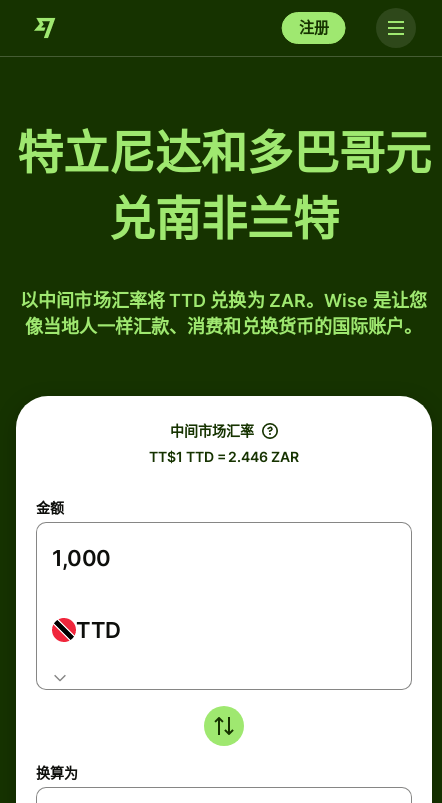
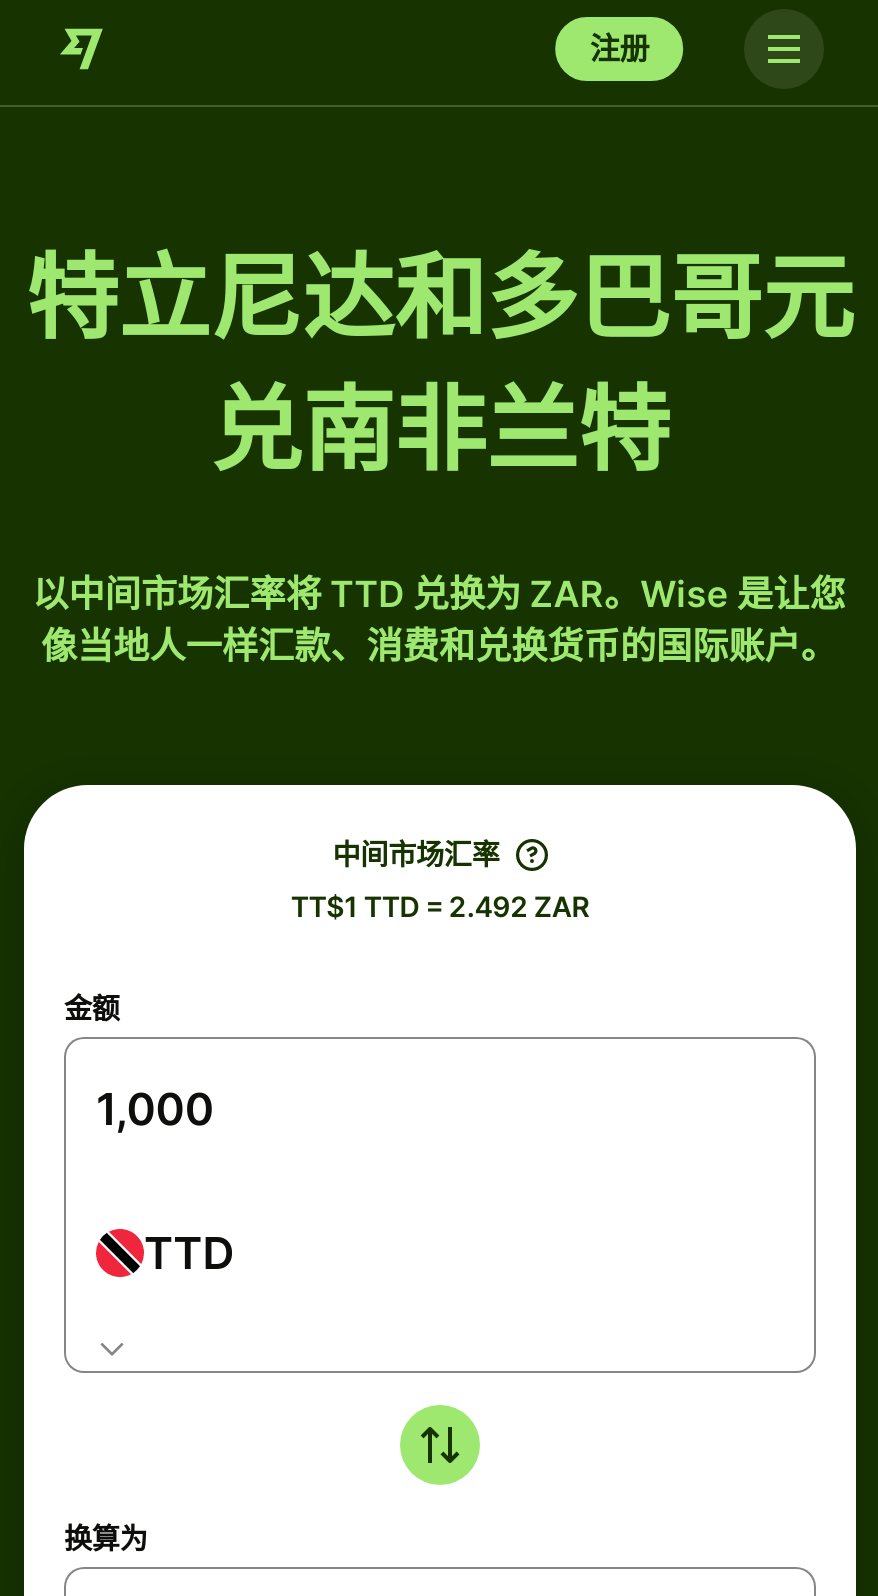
- TT$1 TTD = 2.446 ZAR
+ TT$1 TTD = 2.492 ZAR
